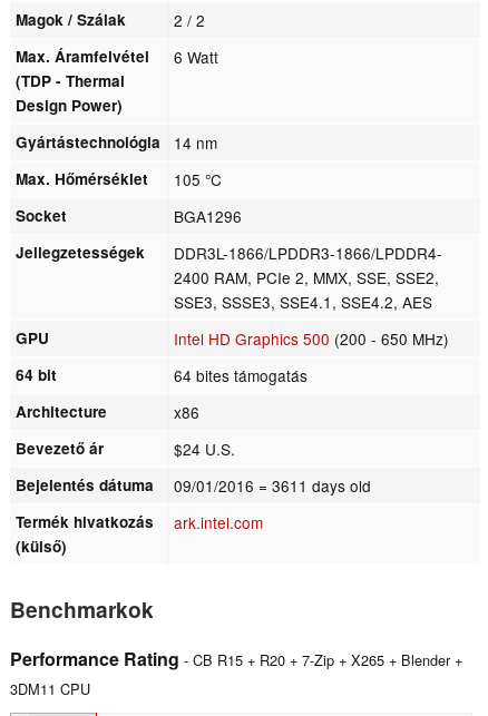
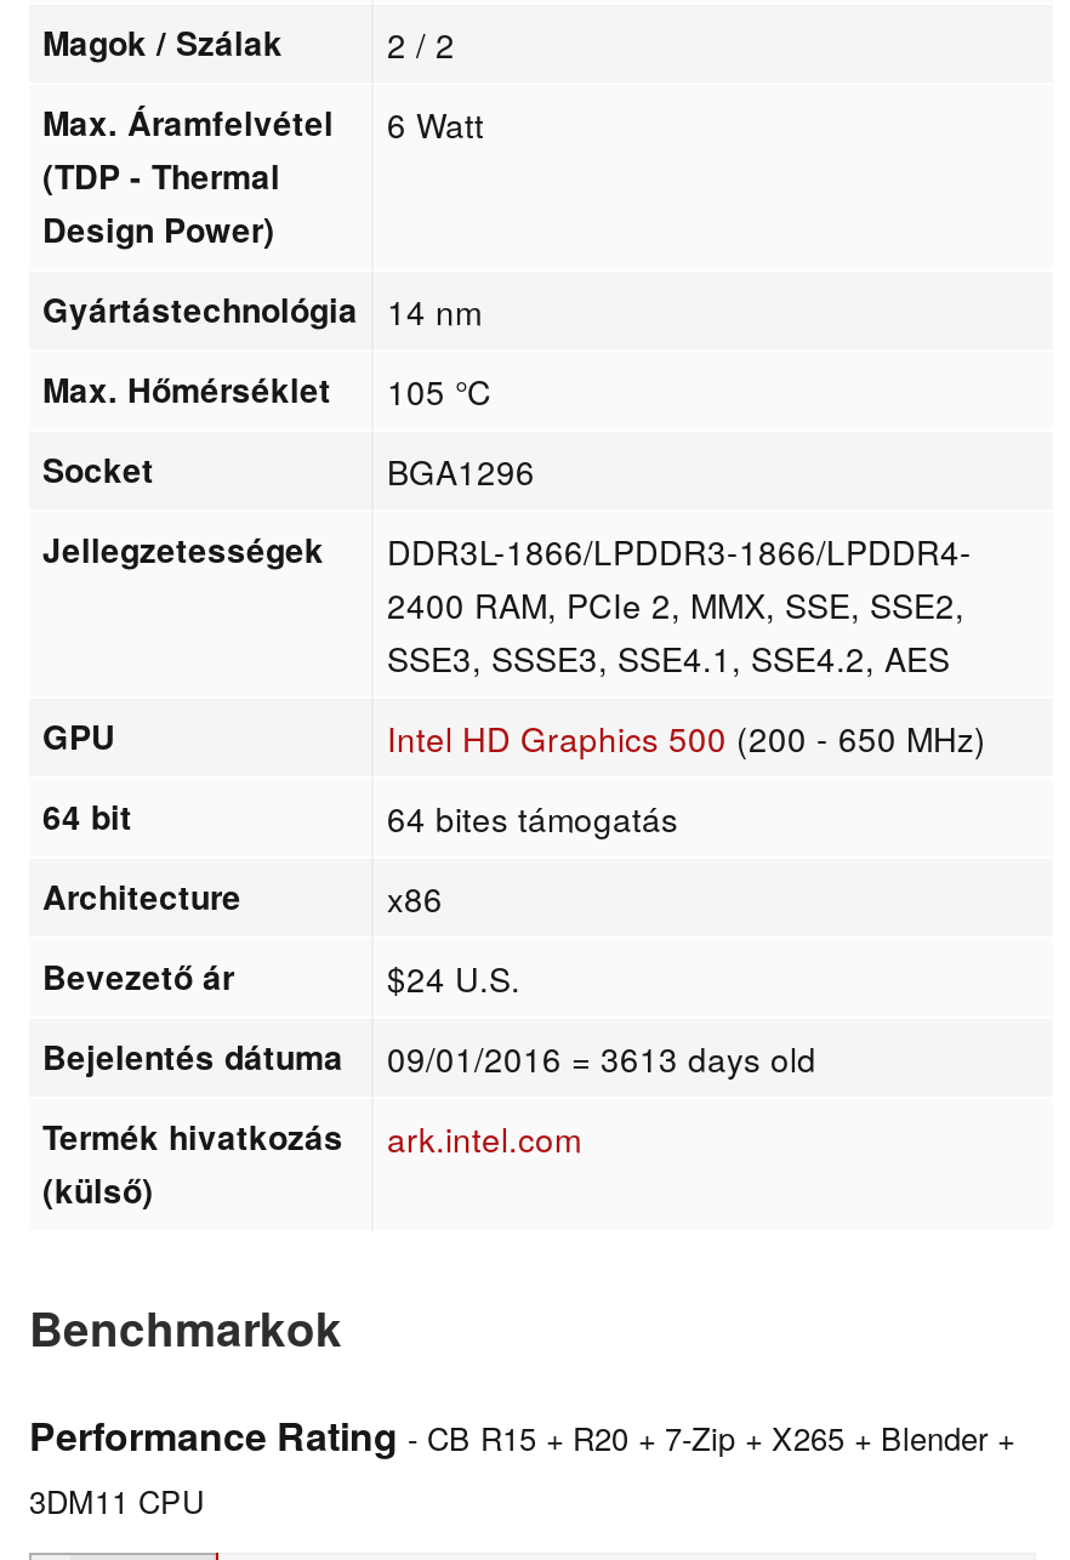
- Bejelentés dátuma 09/01/2016 = 3611 days old
+ Bejelentés dátuma 09/01/2016 = 3613 days old
